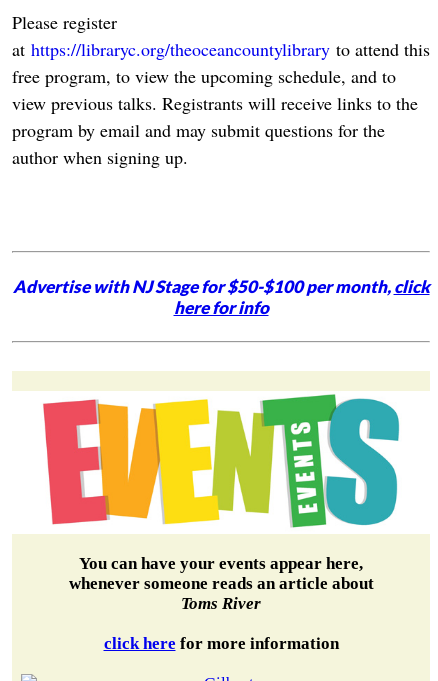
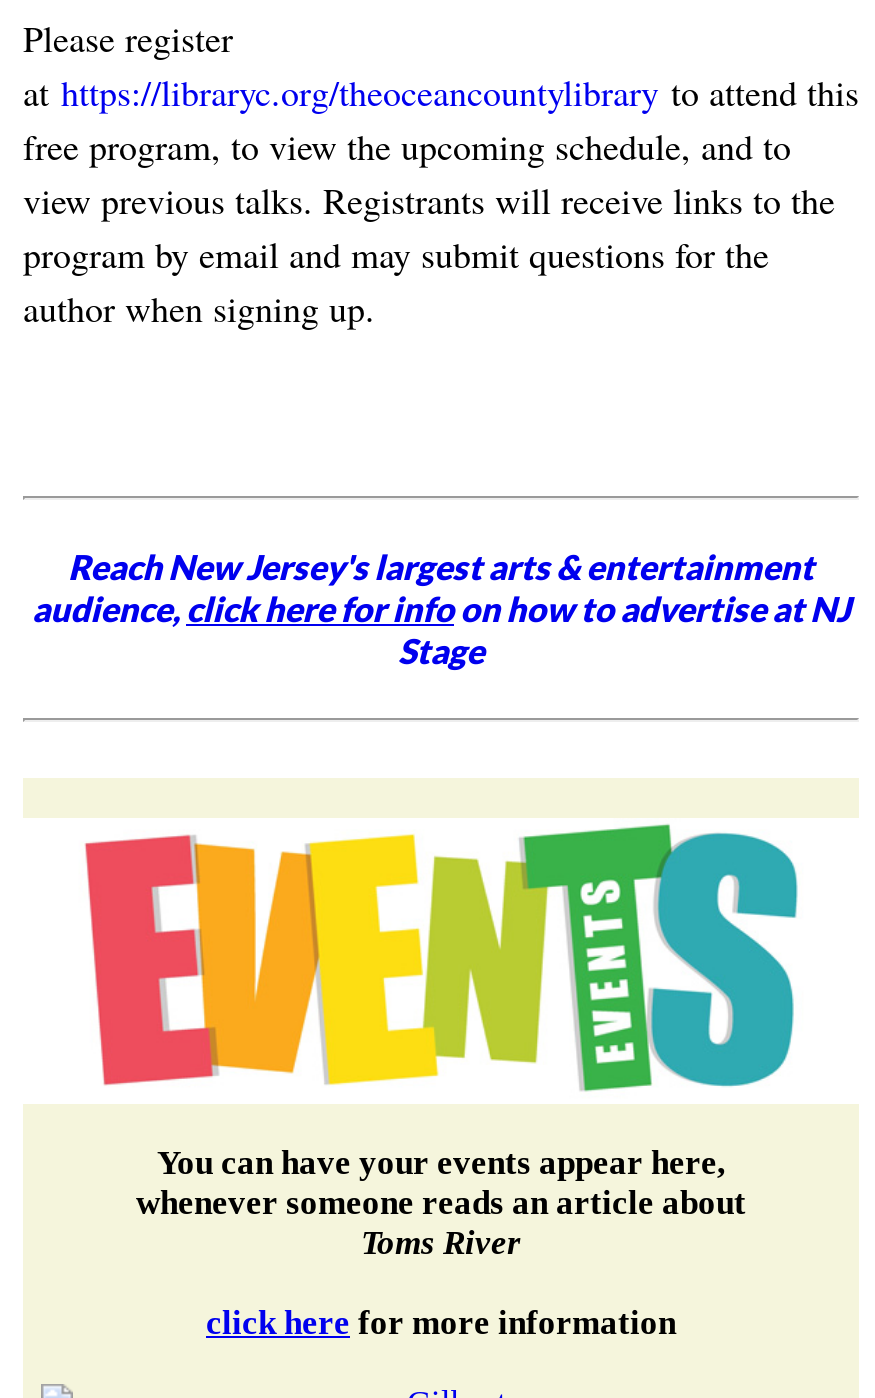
- Advertise with NJ Stage for $50-$100 per month, click
- here for info
+ Reach New Jersey's largest arts & entertainment
+ audience, click here for infoon how to advertise at NJ
+ Stage
